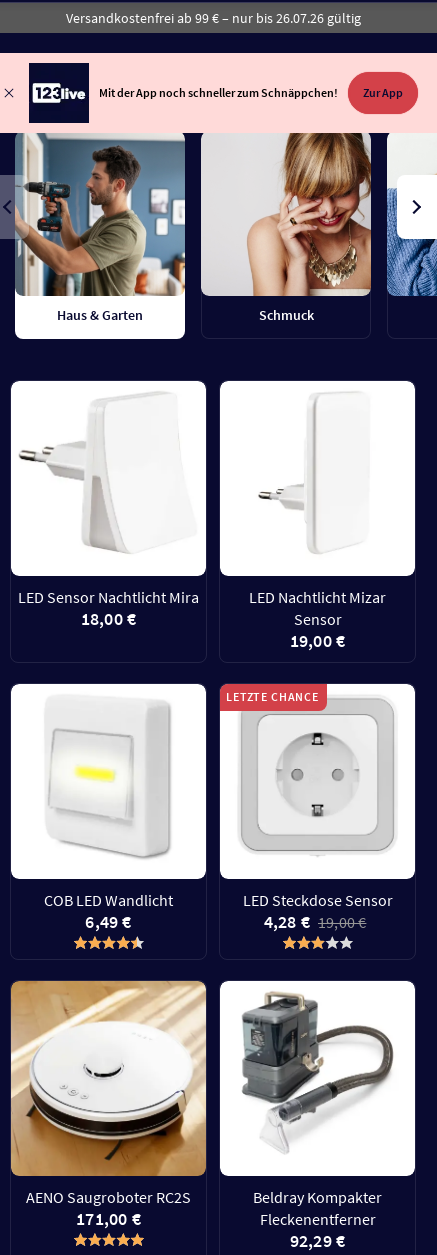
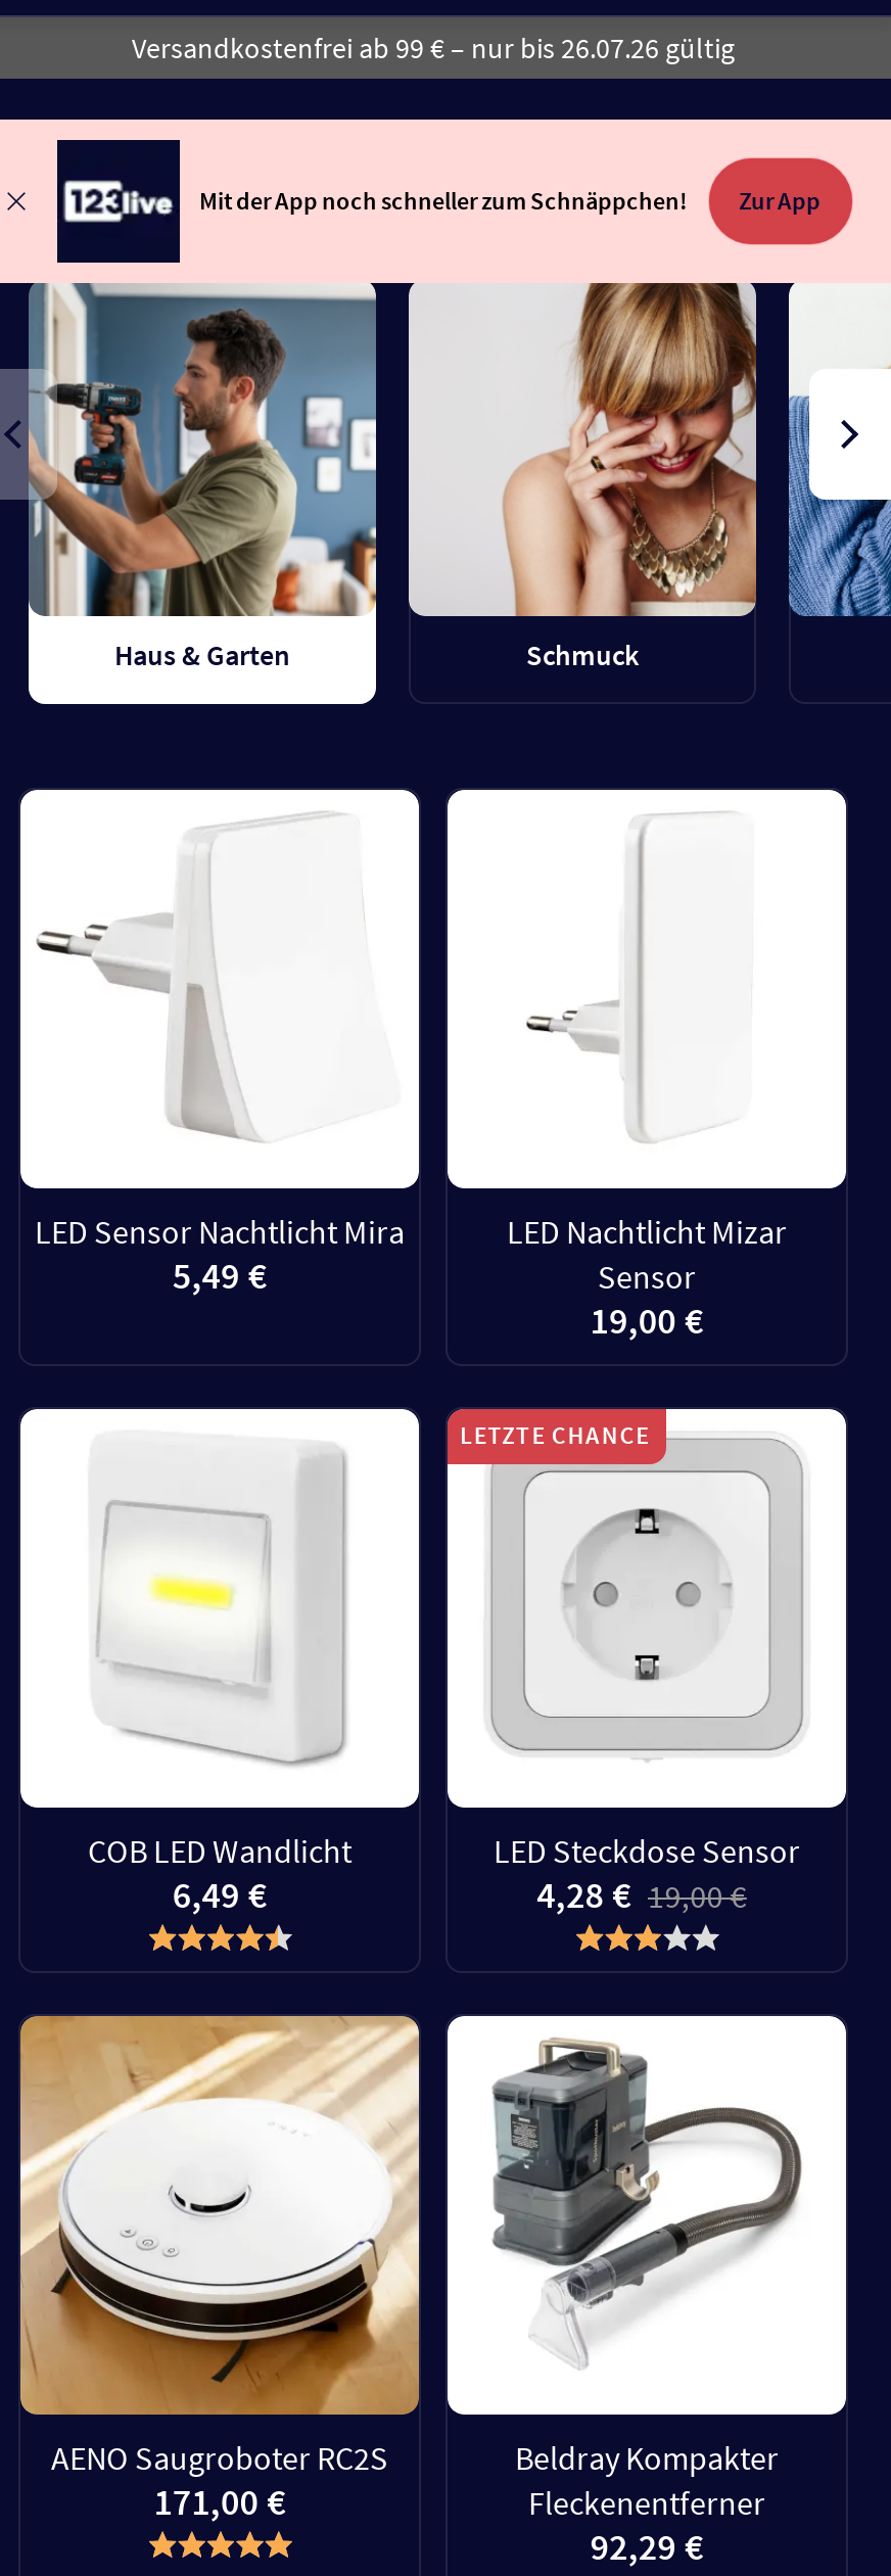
- 18,00 €
+ 5,49 €
